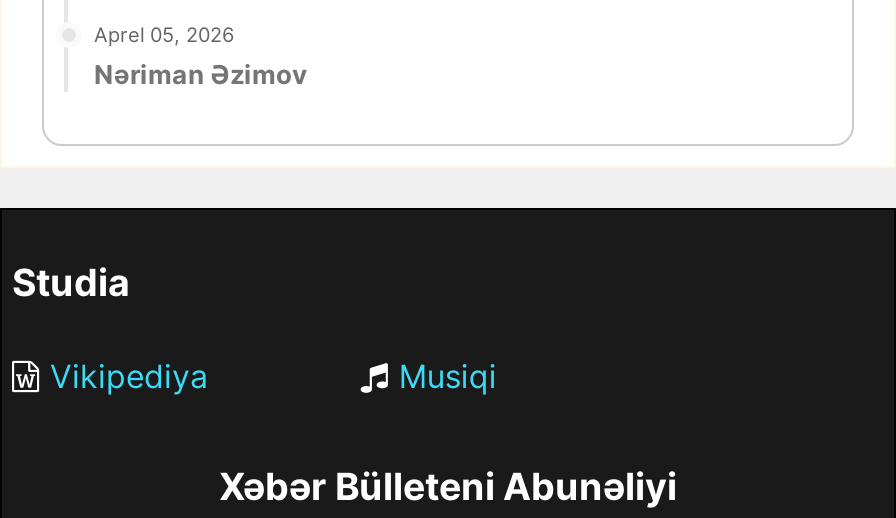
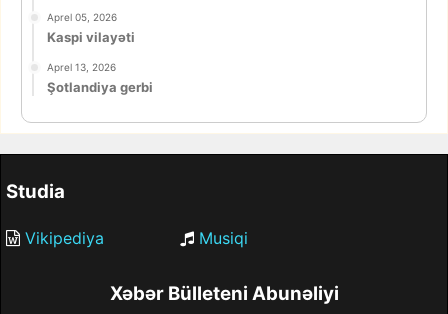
- Nəriman Əzimov
+ Kaspi vilayəti
+ Aprel 13, 2026
+ Şotlandiya gerbi
